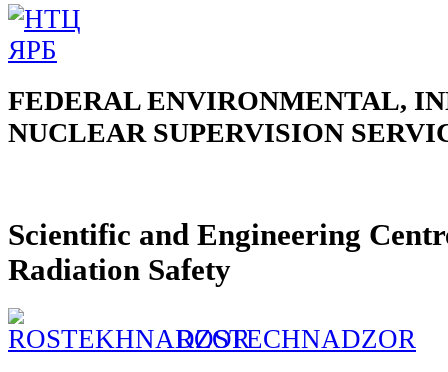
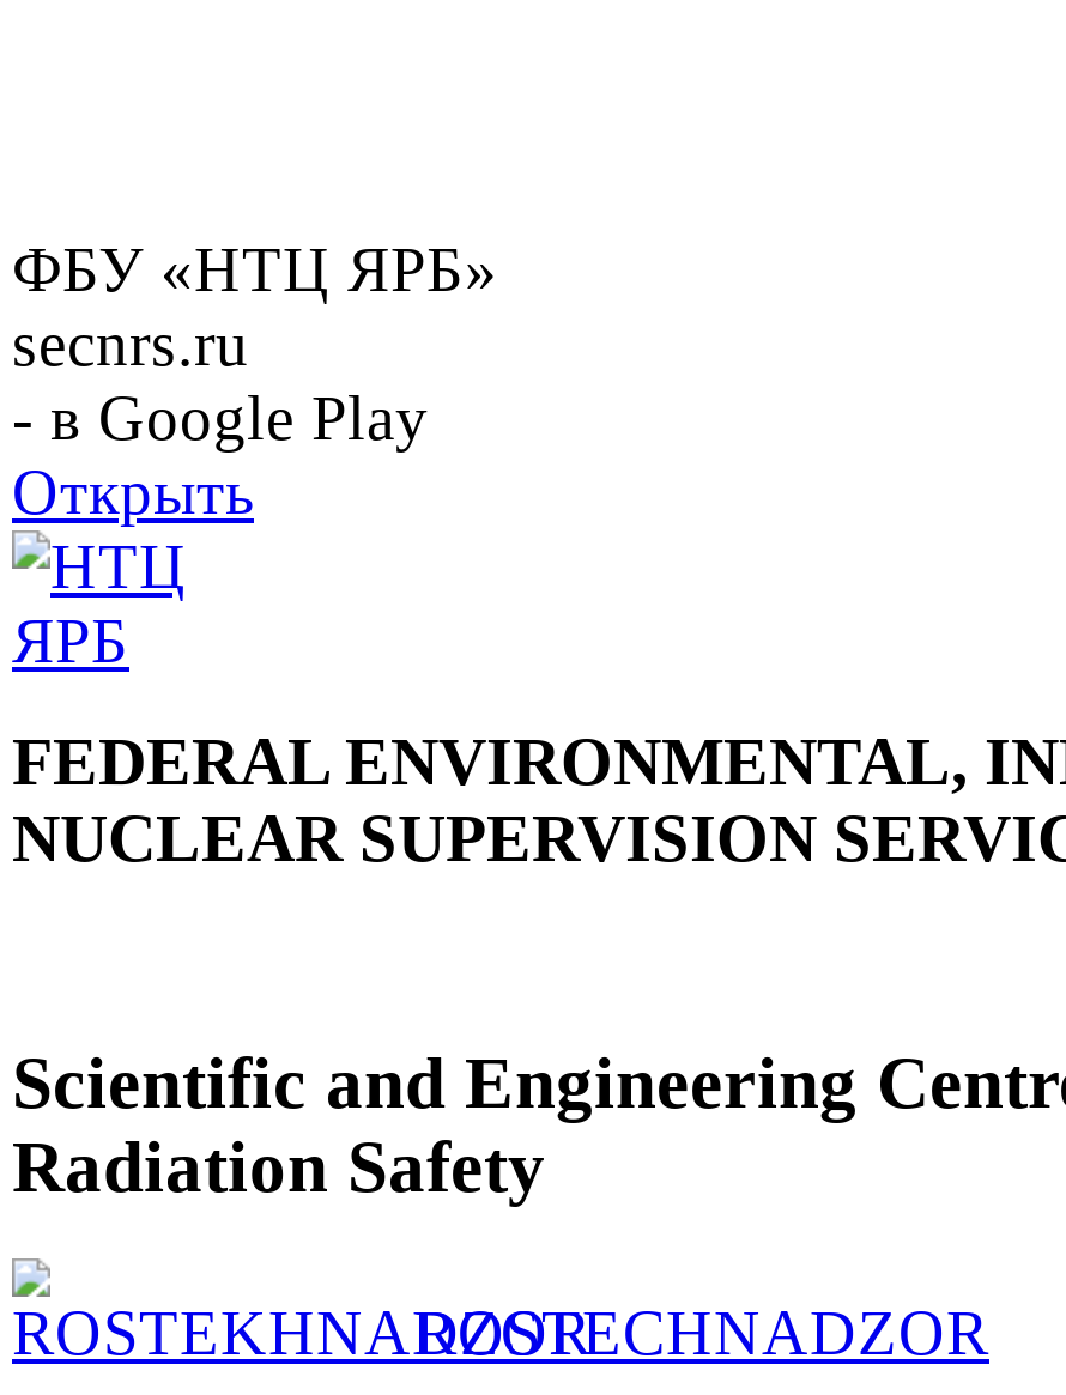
+ ФБУ «НТЦ ЯРБ»
+ secnrs.ru
+ - в Google Play
+ Открыть
